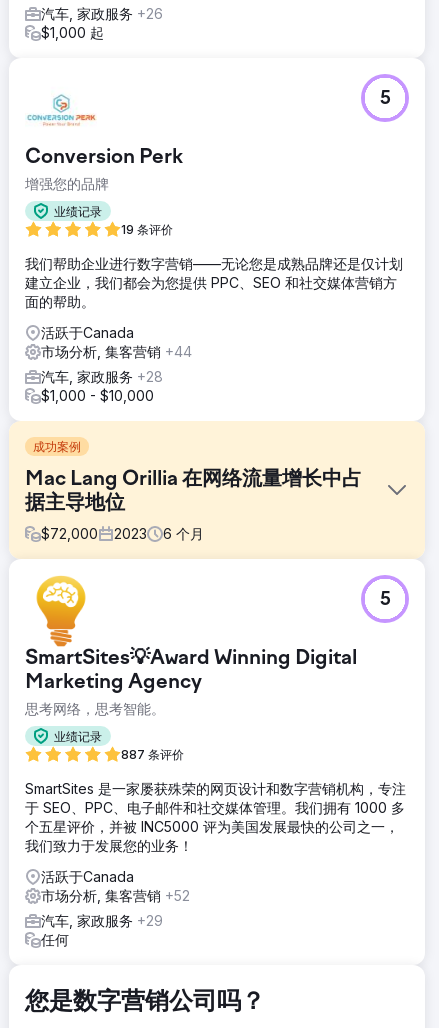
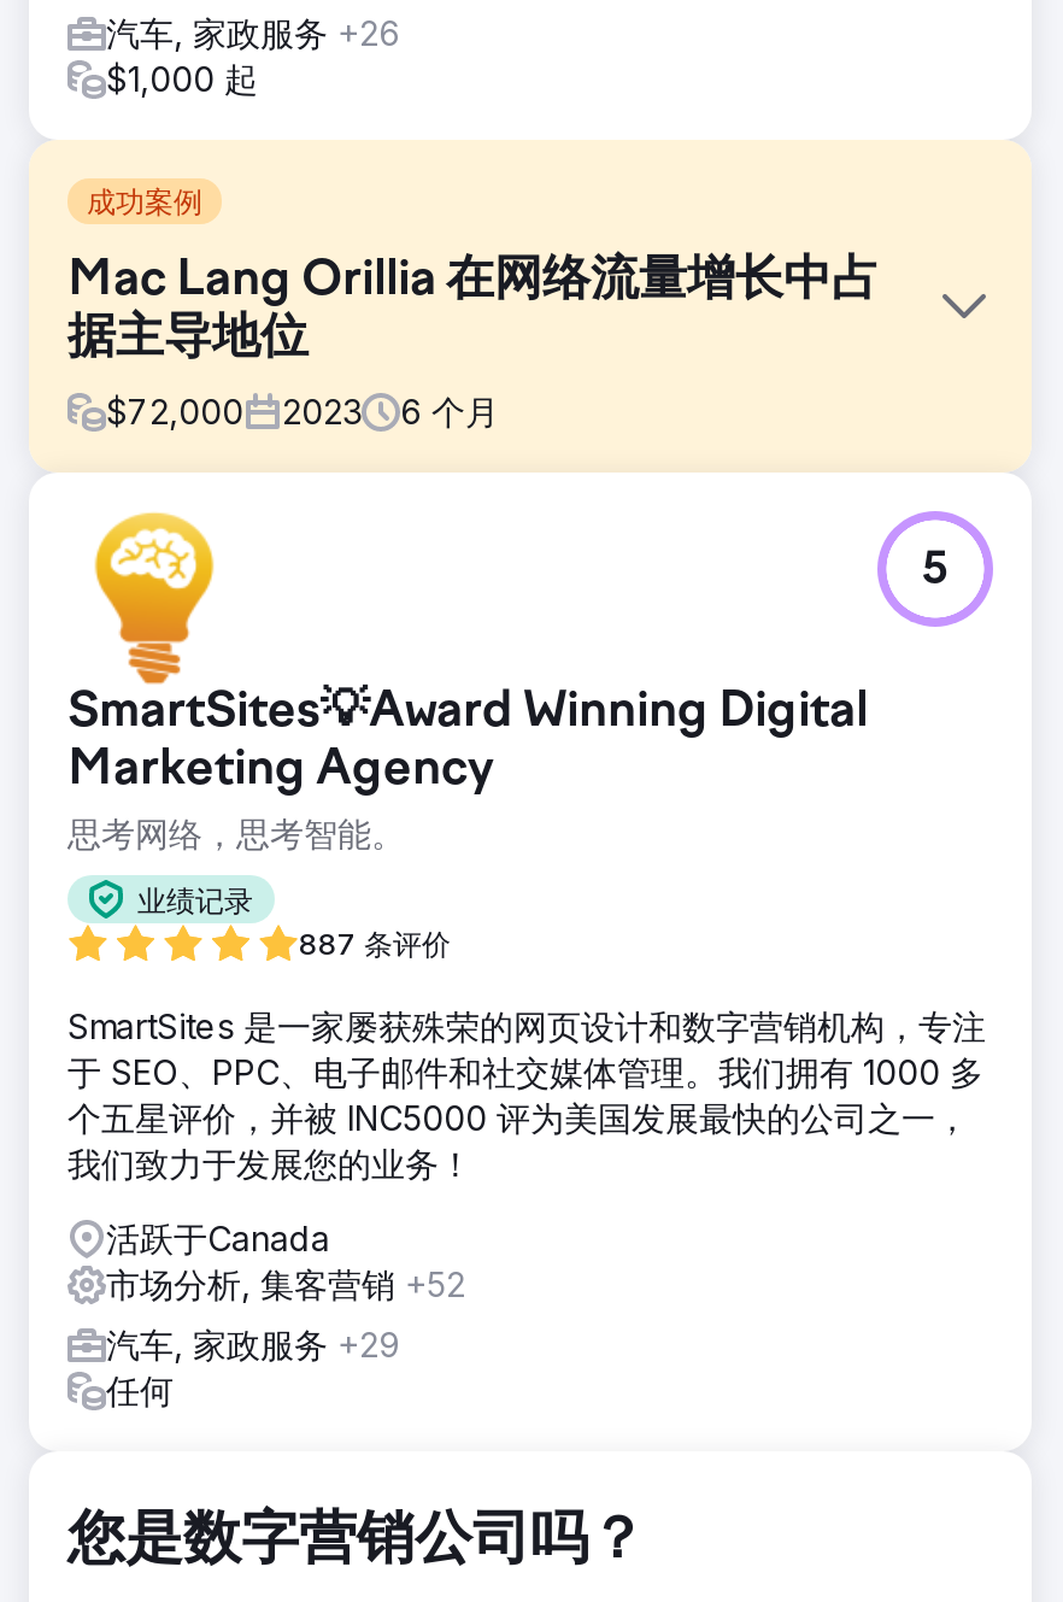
- [image]
- Conversion Perk
- 增强您的品牌
- 业绩记录
- 19 条评价

- 5

- 我们帮助企业进行数字营销——无论您是成熟品牌还是仅计划
- 建立企业，我们都会为您提供 PPC、SEO 和社交媒体营销方
- 面的帮助。
- 活跃于Canada
- 市场分析, 集客营销+44
- 汽车, 家政服务+28
- $1,000 - $10,000
